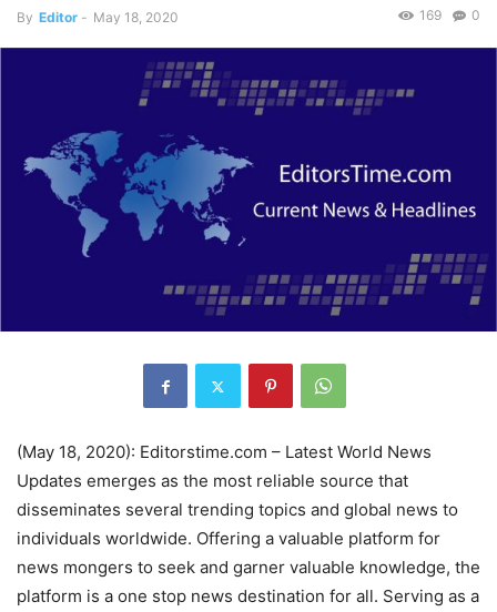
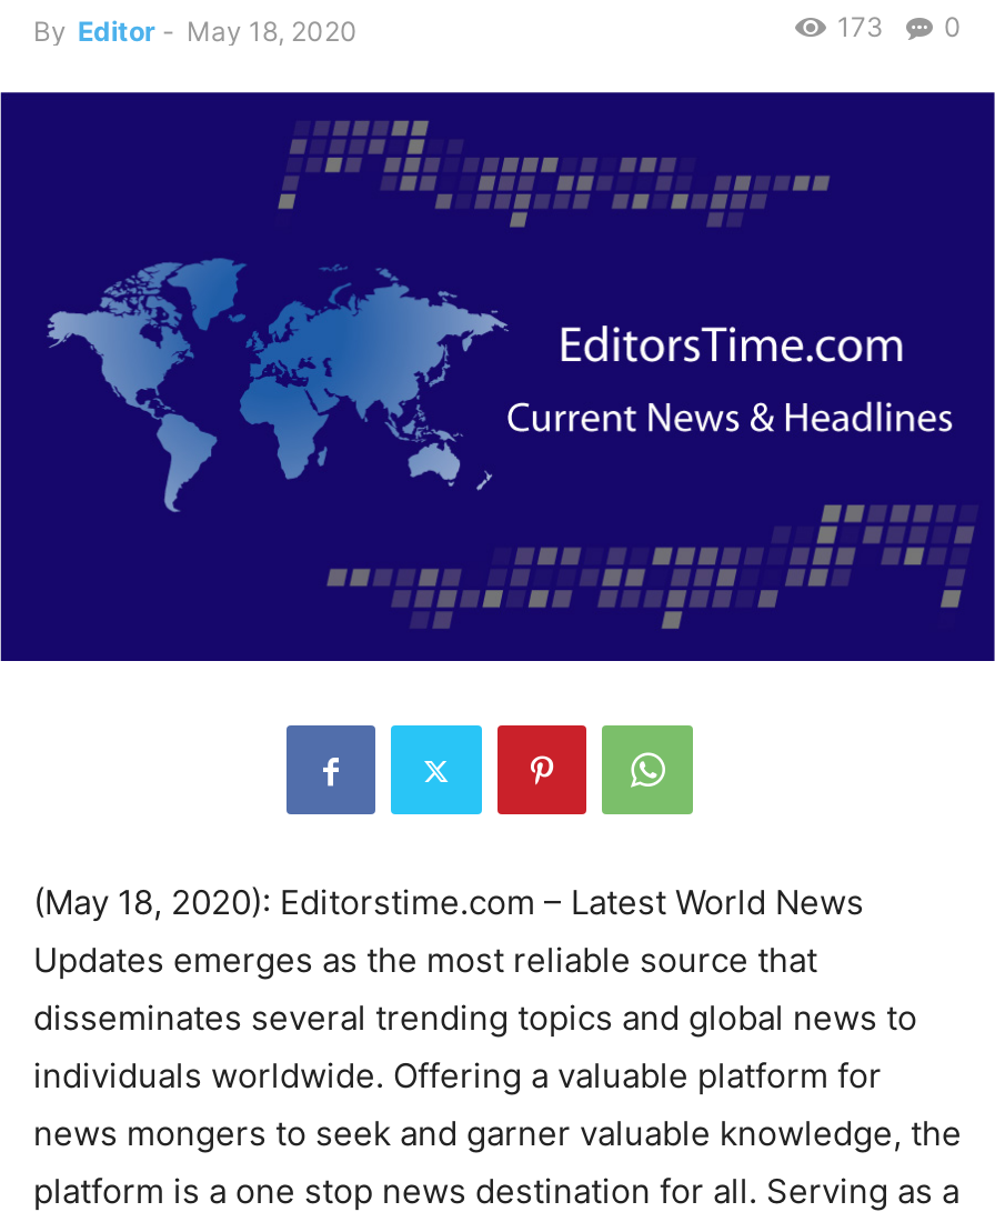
- 169 0
+ 173 0
